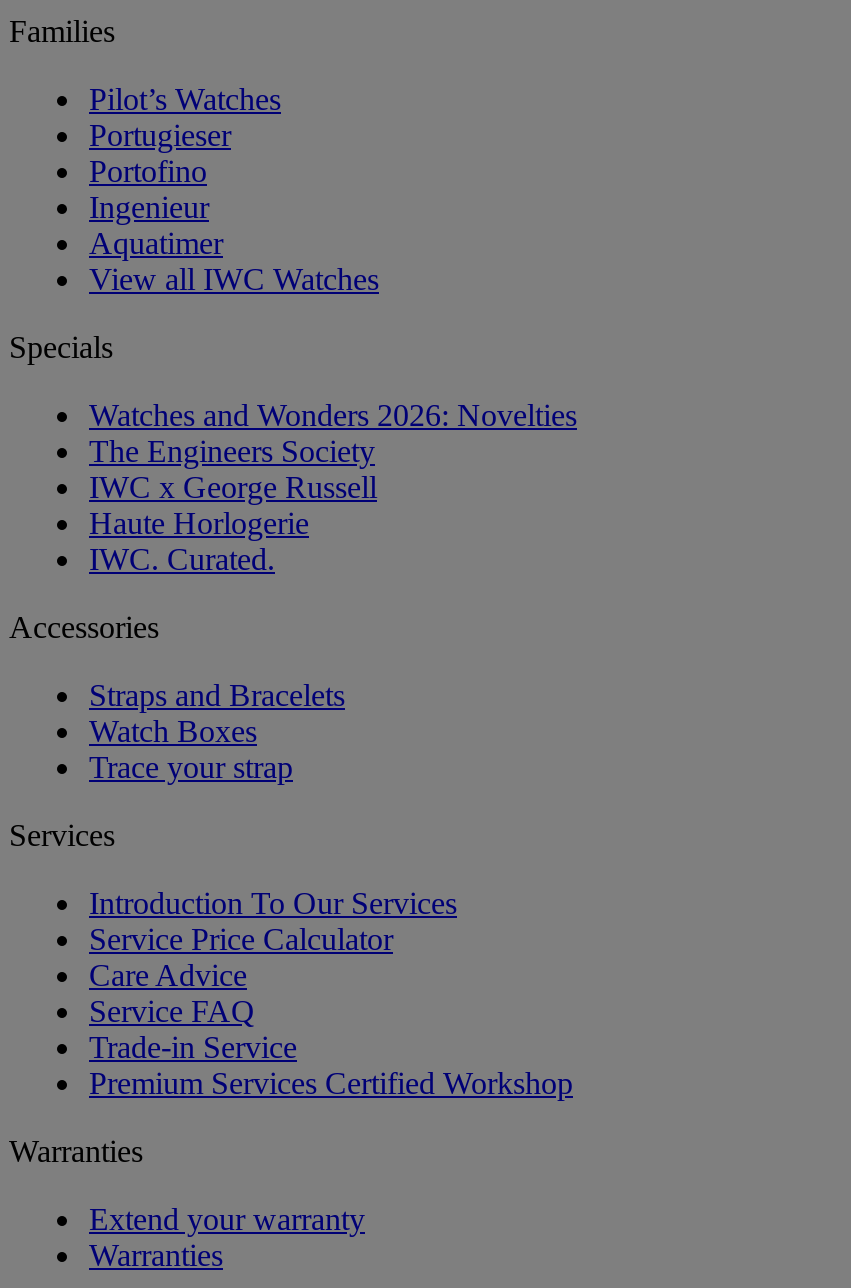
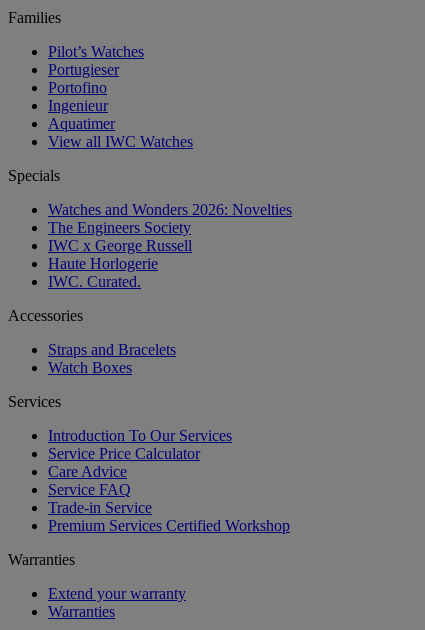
- Trace your strap
